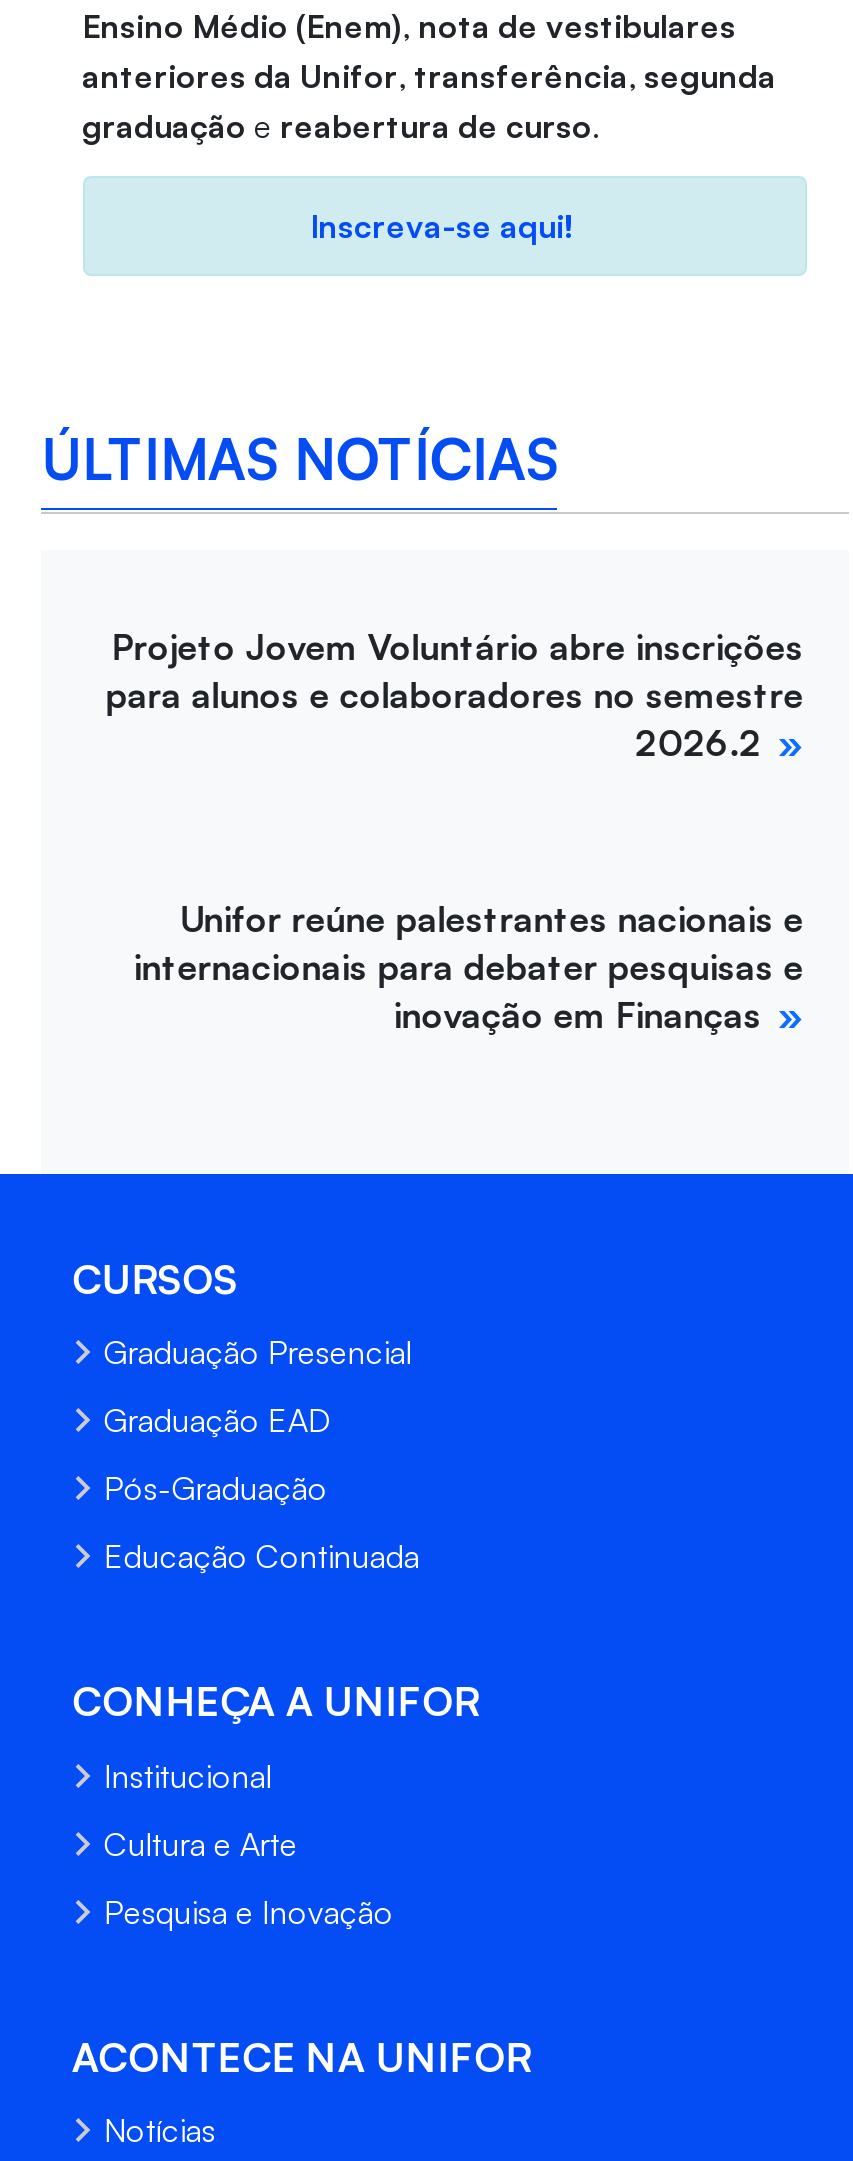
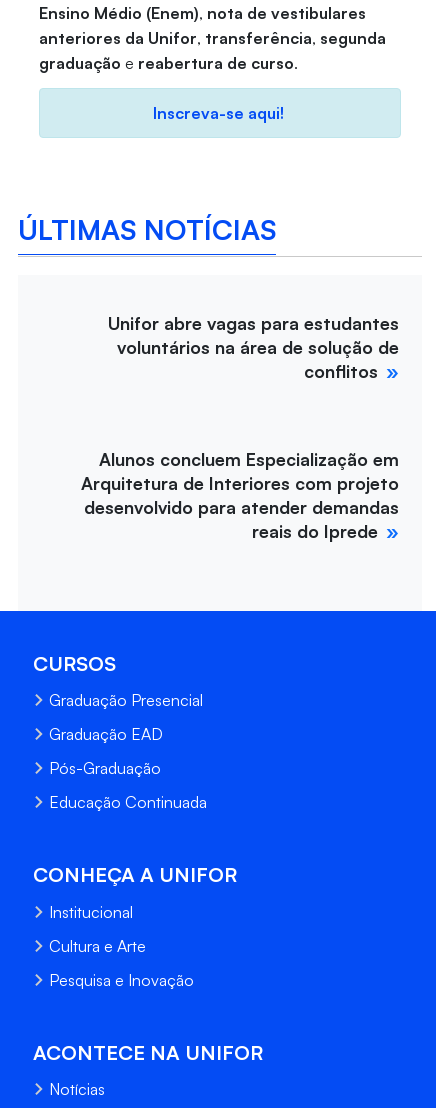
- Projeto Jovem Voluntário abre inscrições
- para alunos e colaboradores no semestre
- 2026.2
+ Unifor abre vagas para estudantes
+ voluntários na área de solução de
+ conflitos

- Unifor reúne palestrantes nacionais e
- internacionais para debater pesquisas e
- inovação em Finanças
+ Alunos concluem Especialização em
+ Arquitetura de Interiores com projeto
+ desenvolvido para atender demandas
+ reais do Iprede
